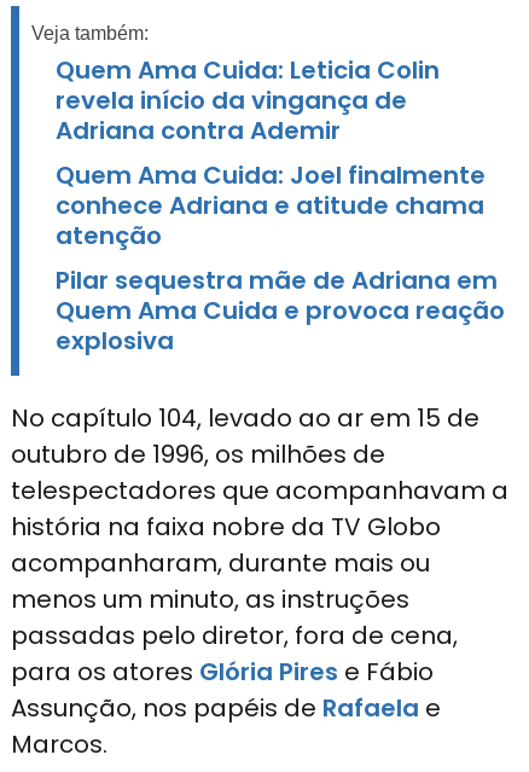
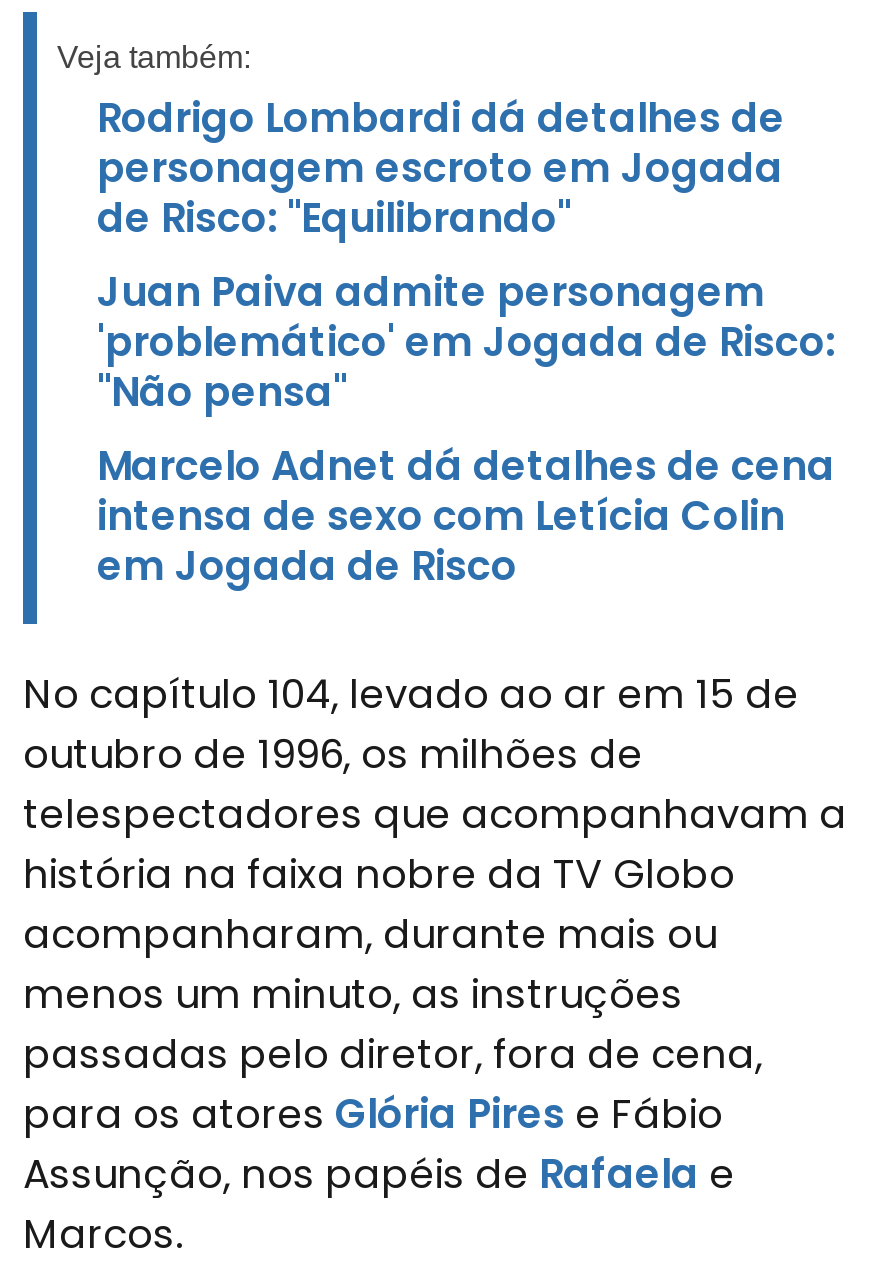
- Quem Ama Cuida: Leticia Colin
- revela início da vingança de
- Adriana contra Ademir
- Quem Ama Cuida: Joel finalmente
- conhece Adriana e atitude chama
- atenção
- Pilar sequestra mãe de Adriana em
- Quem Ama Cuida e provoca reação
- explosiva
+ Rodrigo Lombardi dá detalhes de
+ personagem escroto em Jogada
+ de Risco: "Equilibrando"
+ Juan Paiva admite personagem
+ 'problemático' em Jogada de Risco:
+ "Não pensa"
+ Marcelo Adnet dá detalhes de cena
+ intensa de sexo com Letícia Colin
+ em Jogada de Risco
